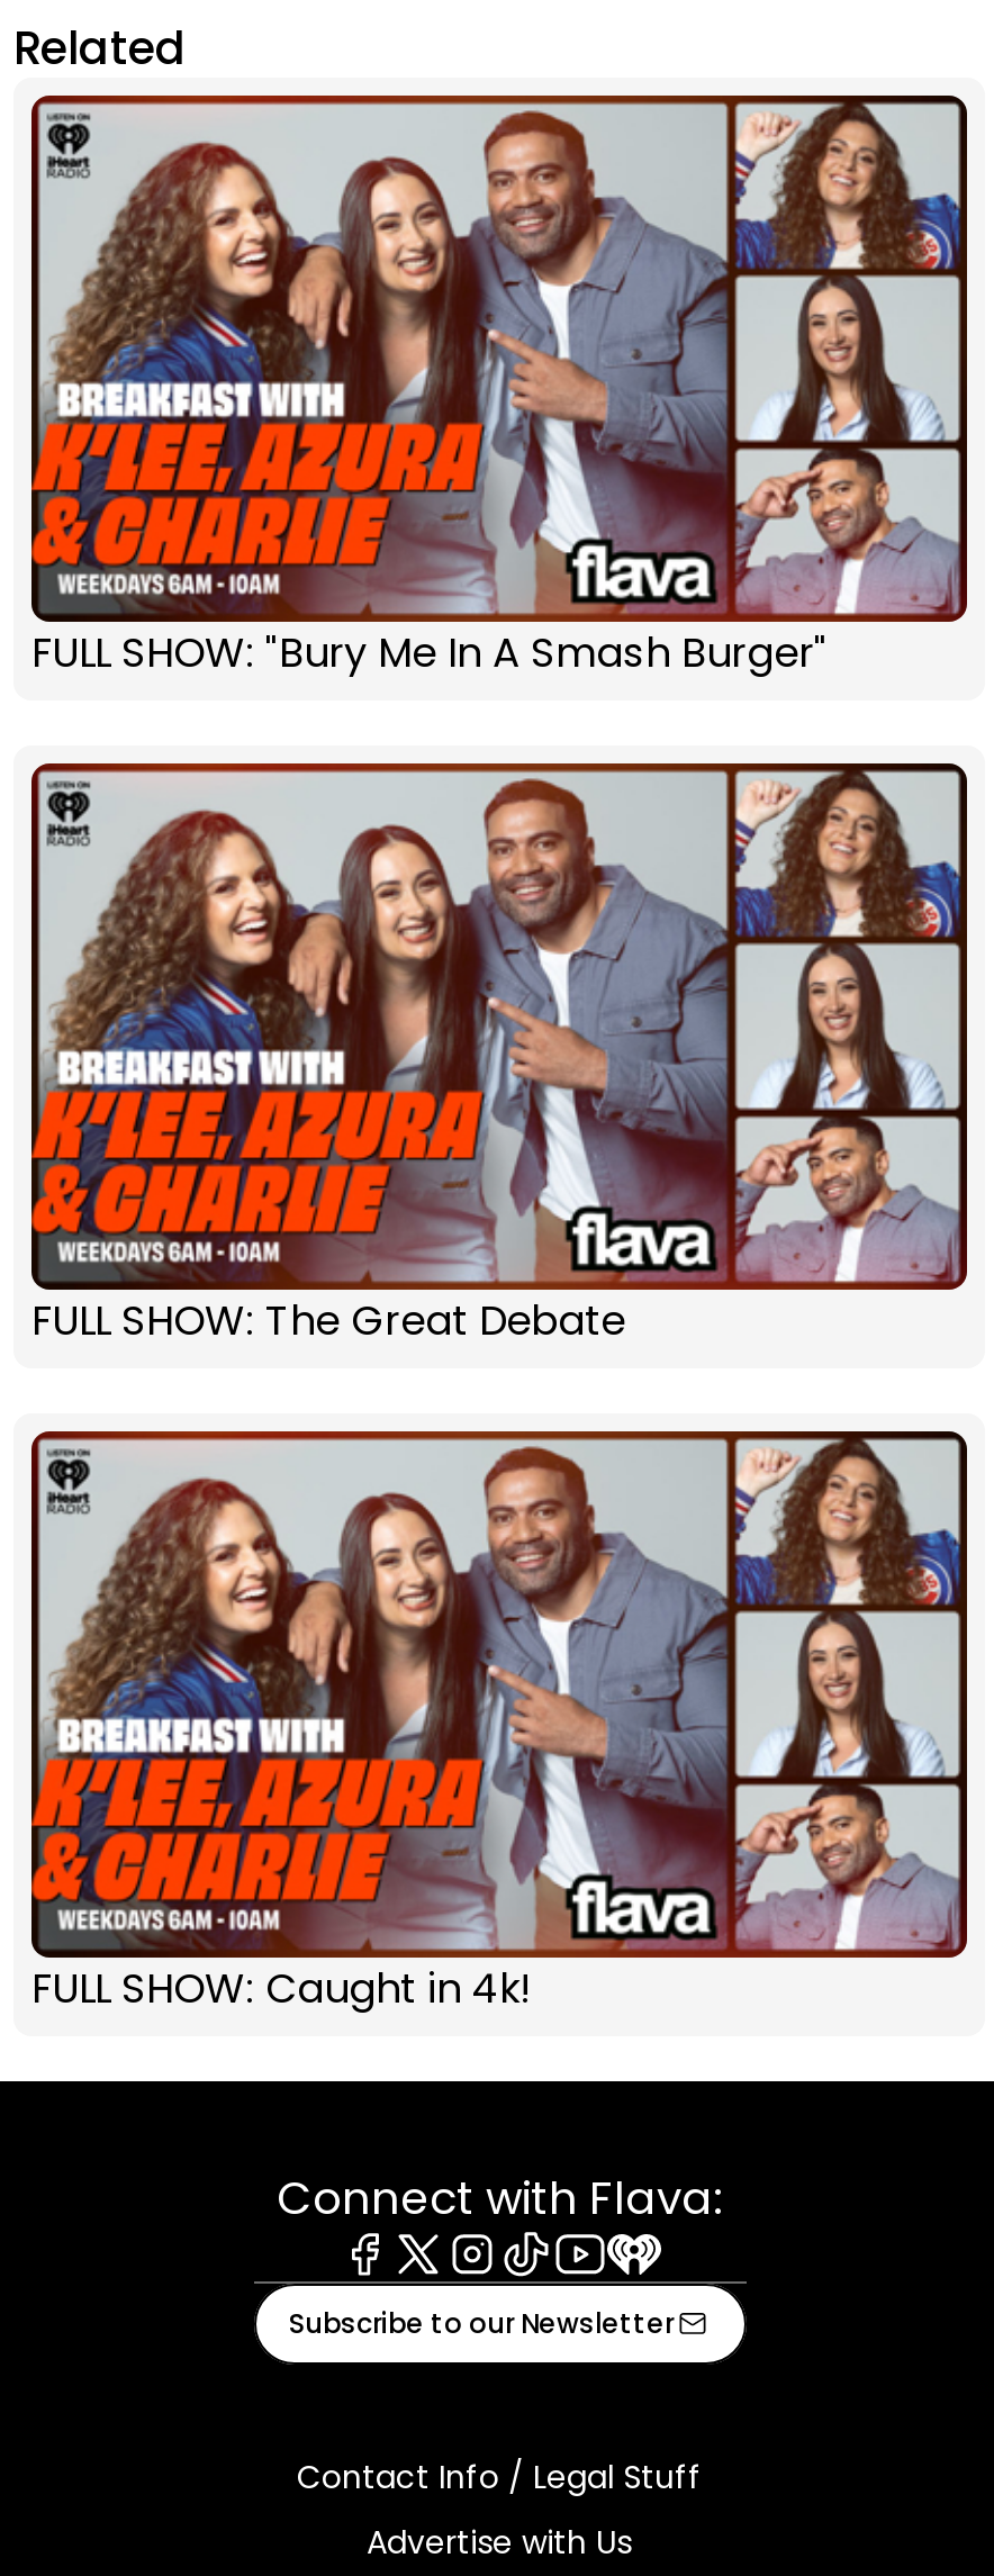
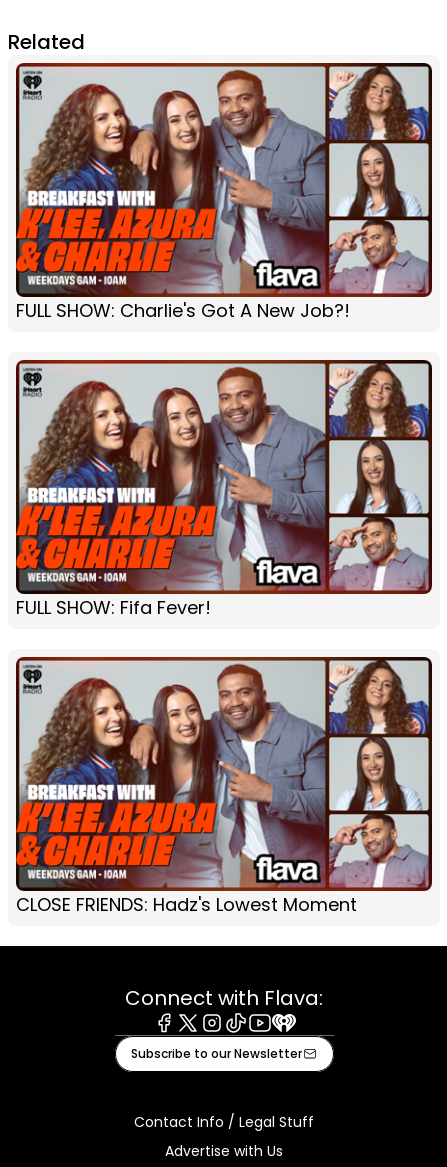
- FULL SHOW: "Bury Me In A Smash Burger"
+ FULL SHOW: Charlie's Got A New Job?!

- FULL SHOW: The Great Debate
+ FULL SHOW: Fifa Fever!

- FULL SHOW: Caught in 4k!
+ CLOSE FRIENDS: Hadz's Lowest Moment
